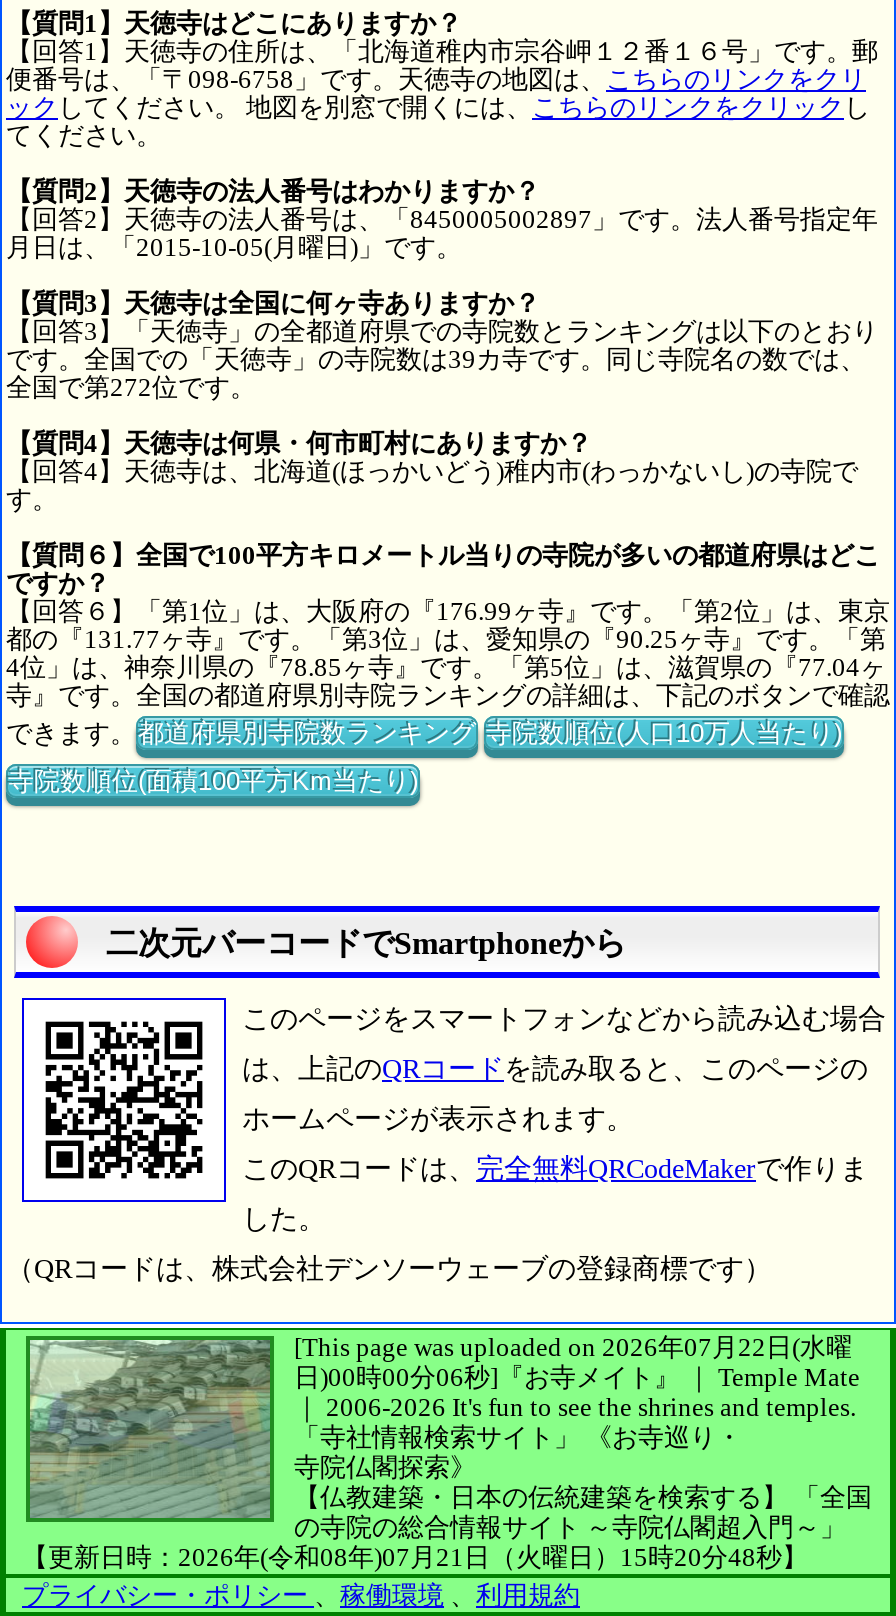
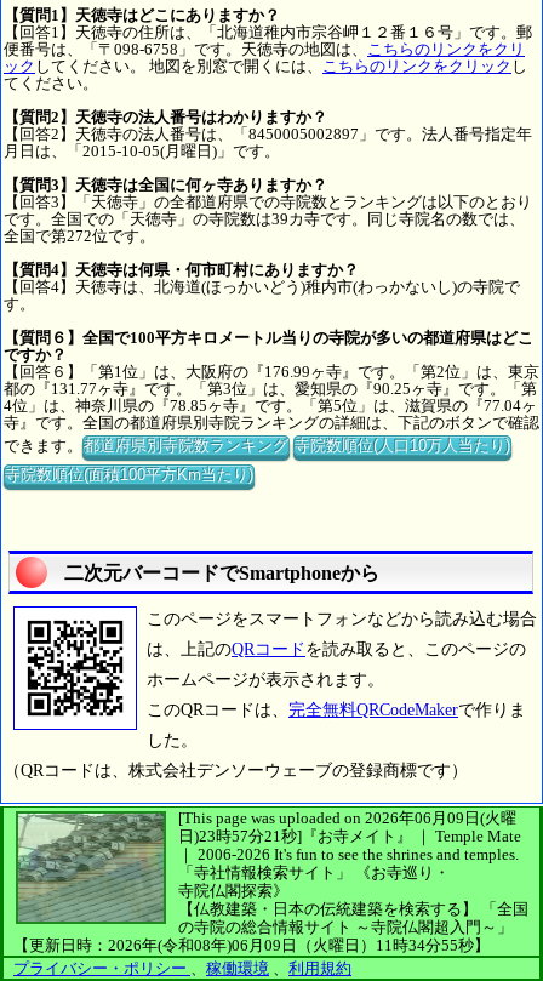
- [This page was uploaded on 2026年07月22日(水曜
+ [This page was uploaded on 2026年06月09日(火曜

- 日)00時00分06秒]『お寺メイト』 ｜ Temple Mate
+ 日)23時57分21秒]『お寺メイト』 ｜ Temple Mate

- 【更新日時：2026年(令和08年)07月21日（火曜日）15時20分48秒】
+ 【更新日時：2026年(令和08年)06月09日（火曜日）11時34分55秒】
